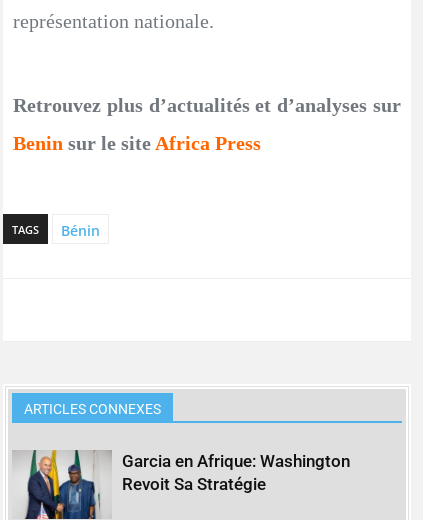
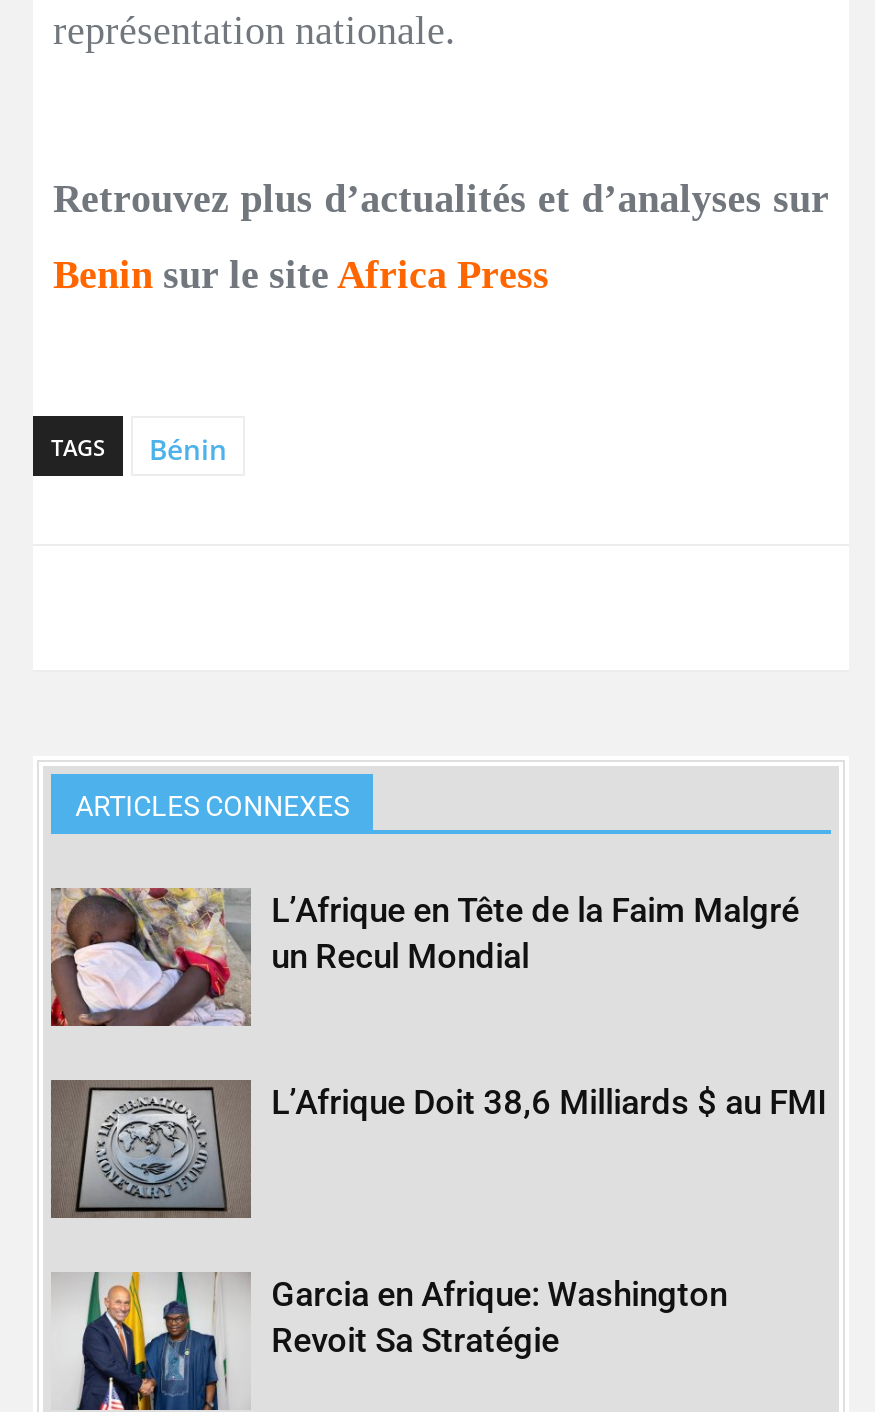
+ [image]
+ L’Afrique en Tête de la Faim Malgré
+ un Recul Mondial

+ [image]
+ L’Afrique Doit 38,6 Milliards $ au FMI
